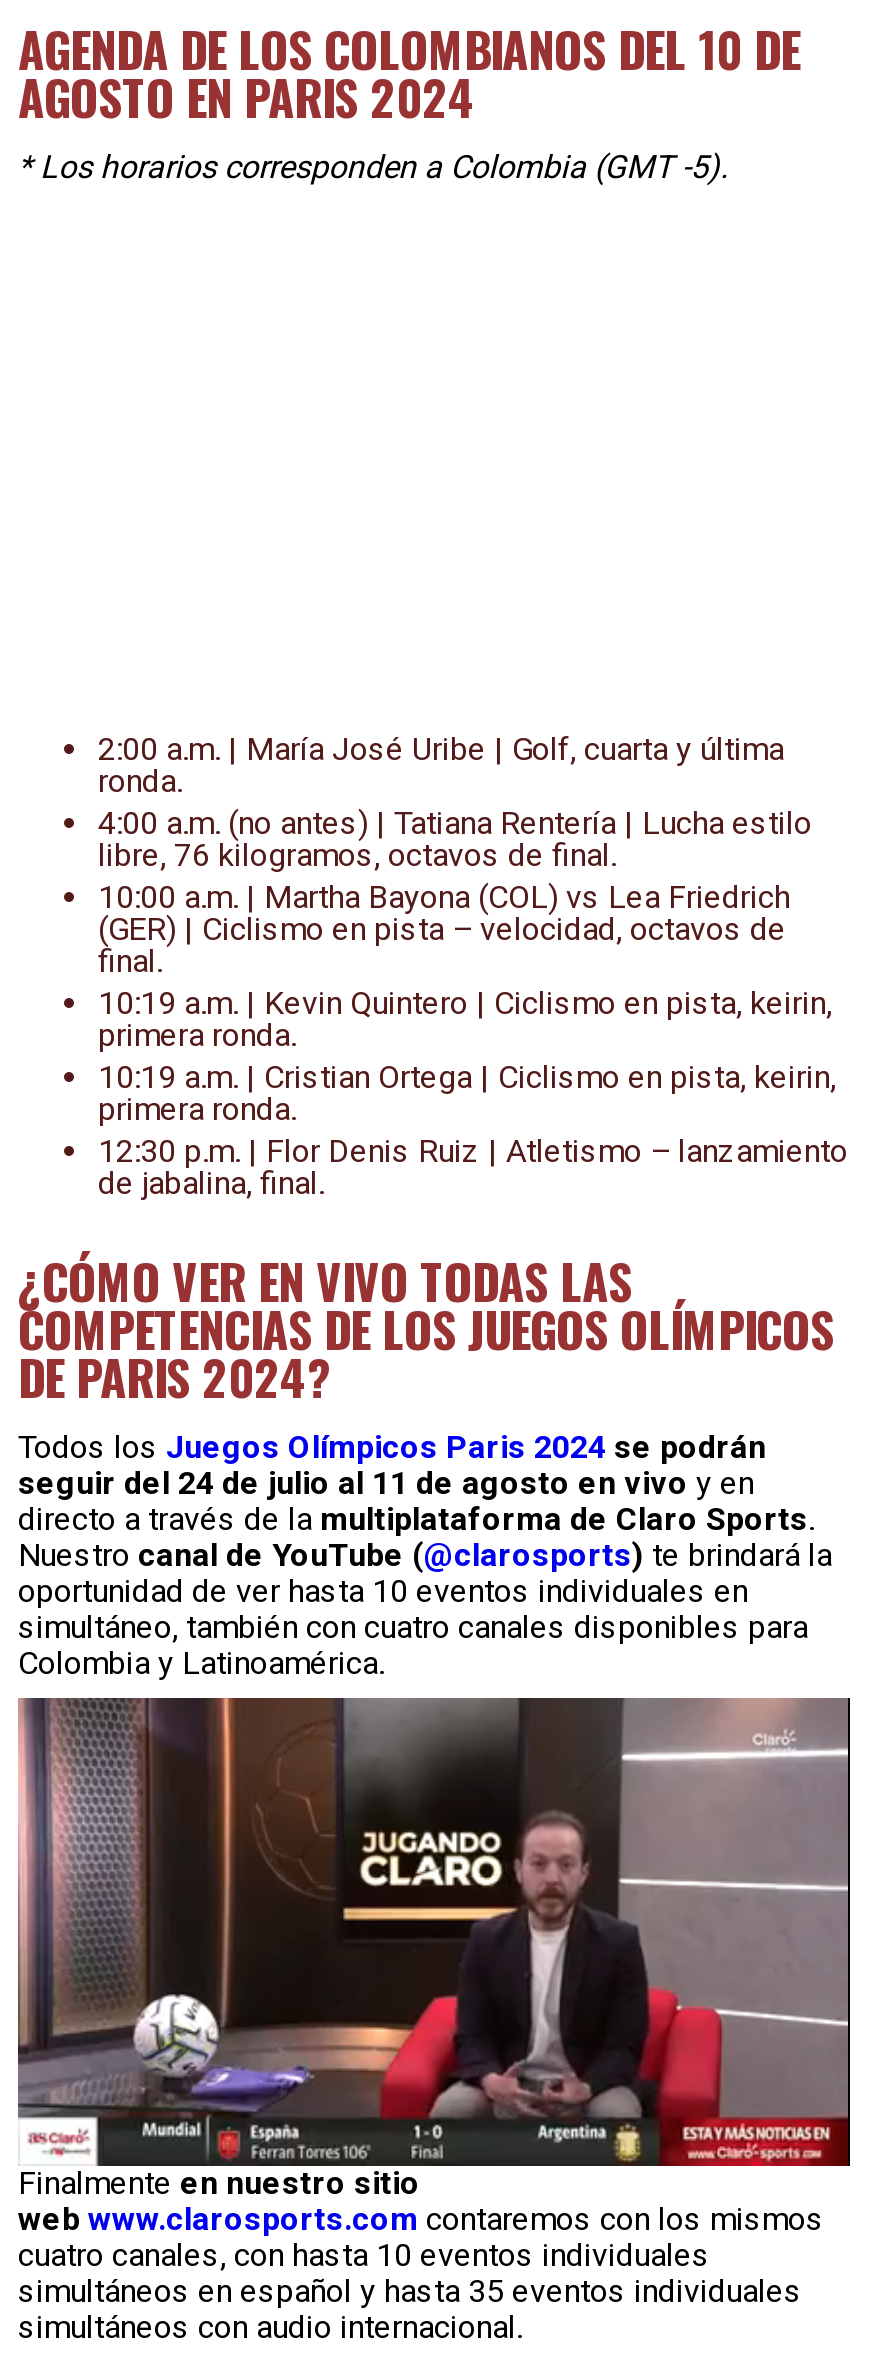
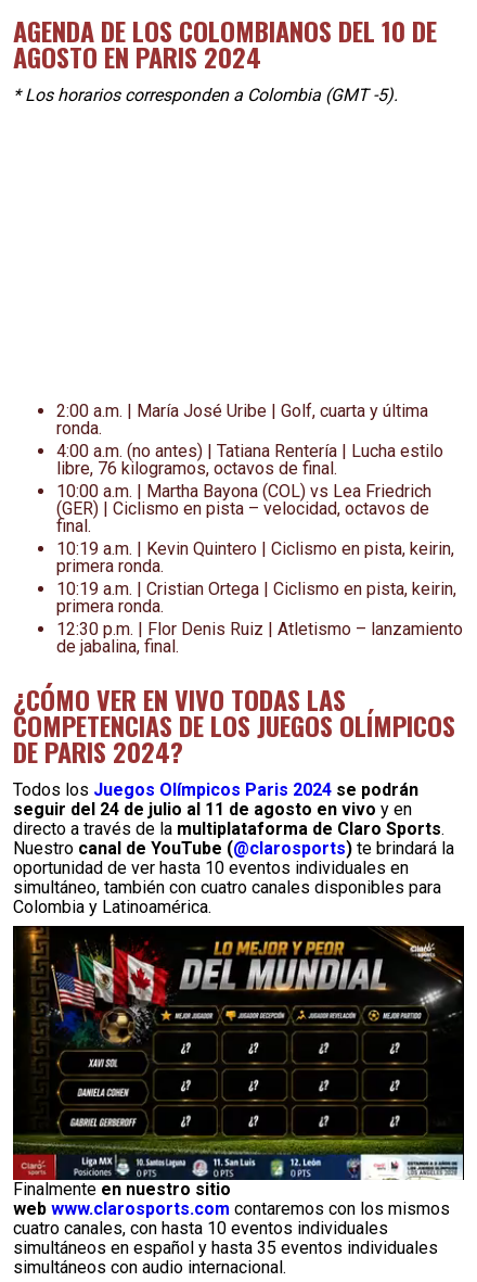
- [image]
+ [image]
